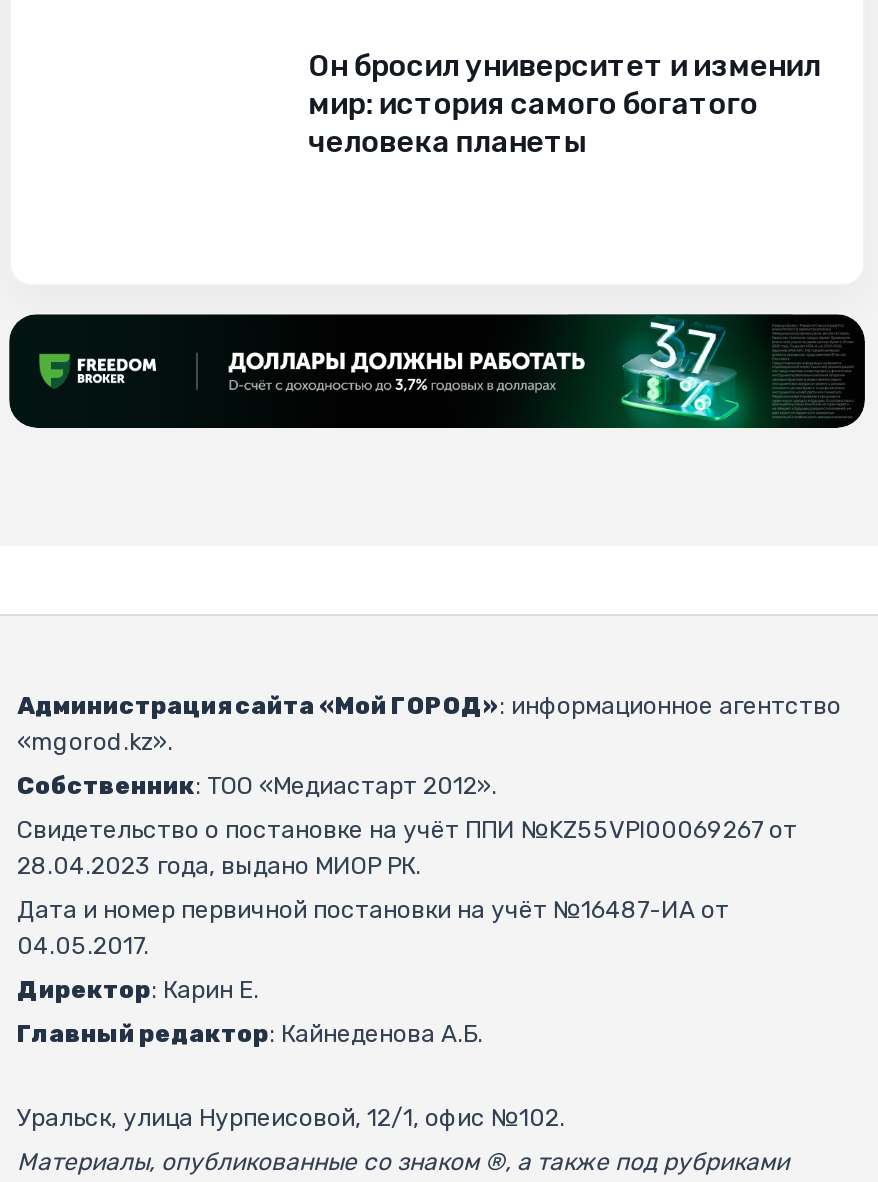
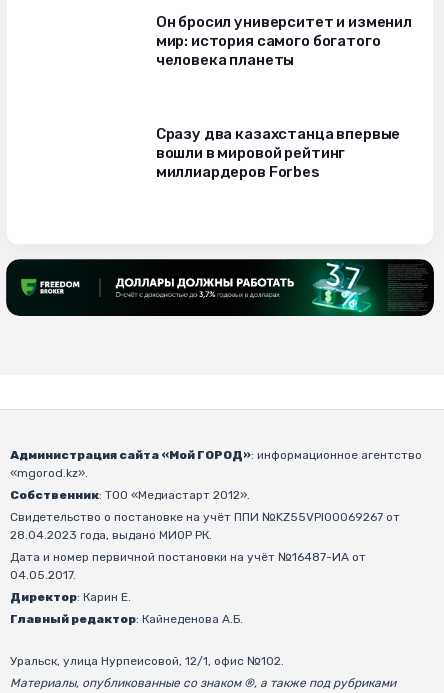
+ Сразу два казахстанца впервые
+ вошли в мировой рейтинг
+ миллиардеров Forbes
